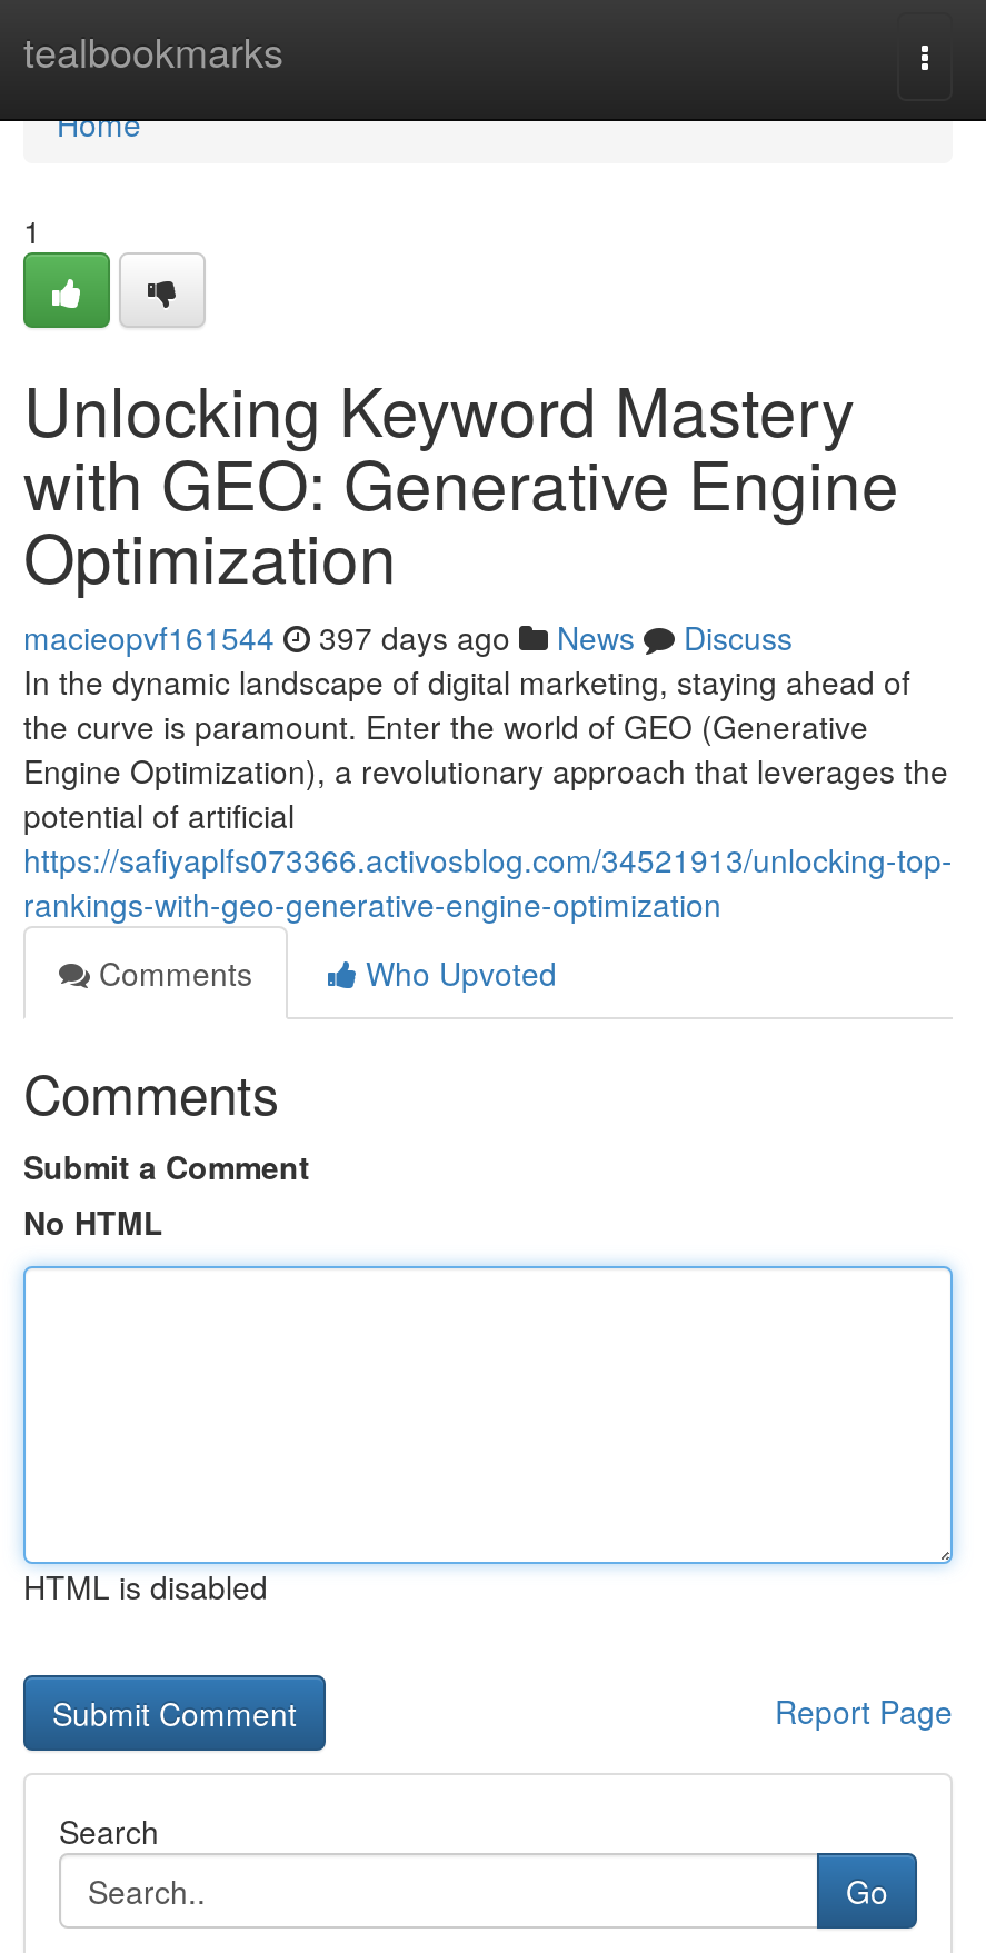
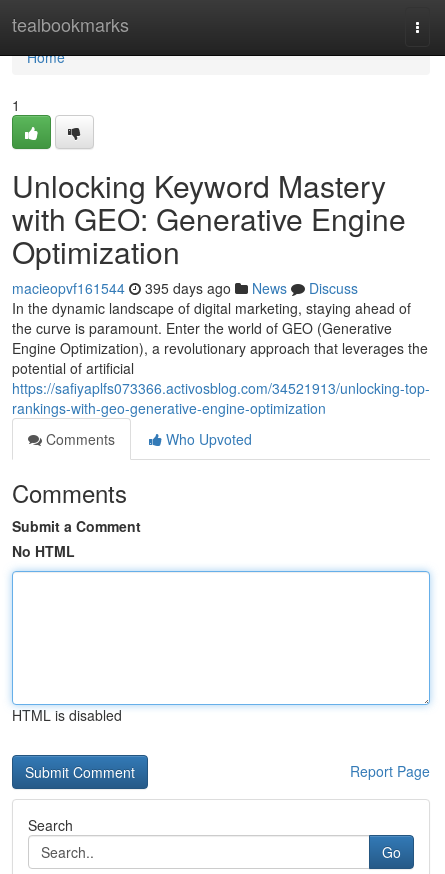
- macieopvf161544 397 days ago News Discuss
+ macieopvf161544 395 days ago News Discuss
